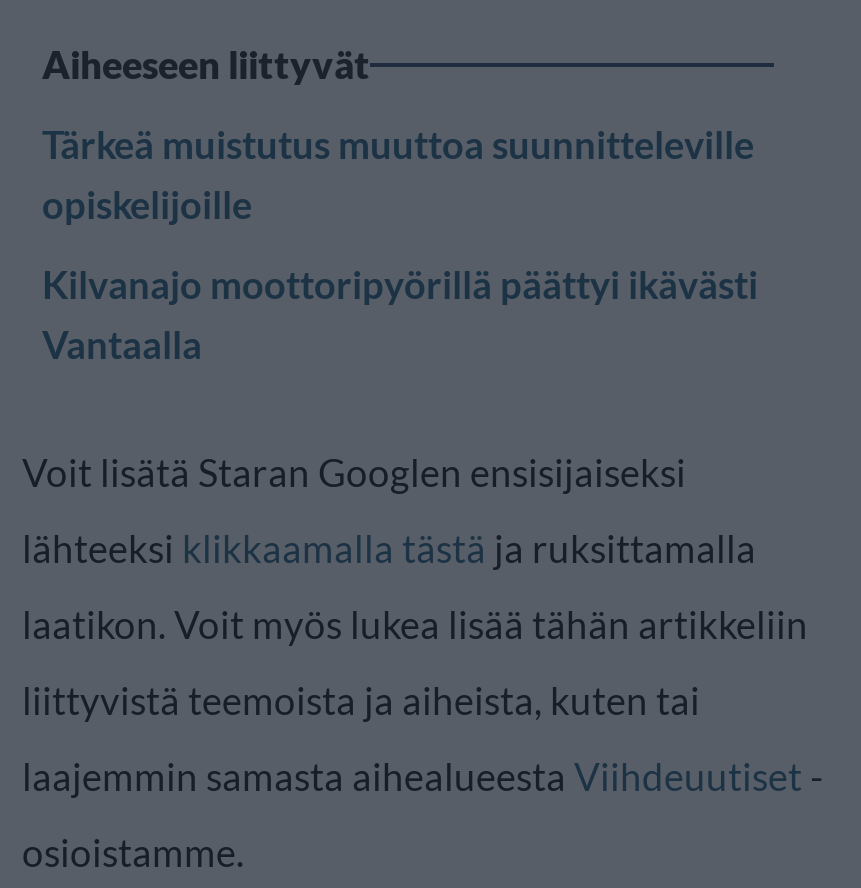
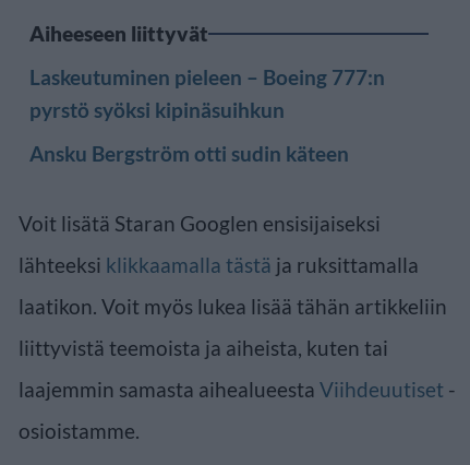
- Tärkeä muistutus muuttoa suunnitteleville
- opiskelijoille
+ Laskeutuminen pieleen – Boeing 777:n
+ pyrstö syöksi kipinäsuihkun

- Kilvanajo moottoripyörillä päättyi ikävästi
- Vantaalla
+ Ansku Bergström otti sudin käteen
